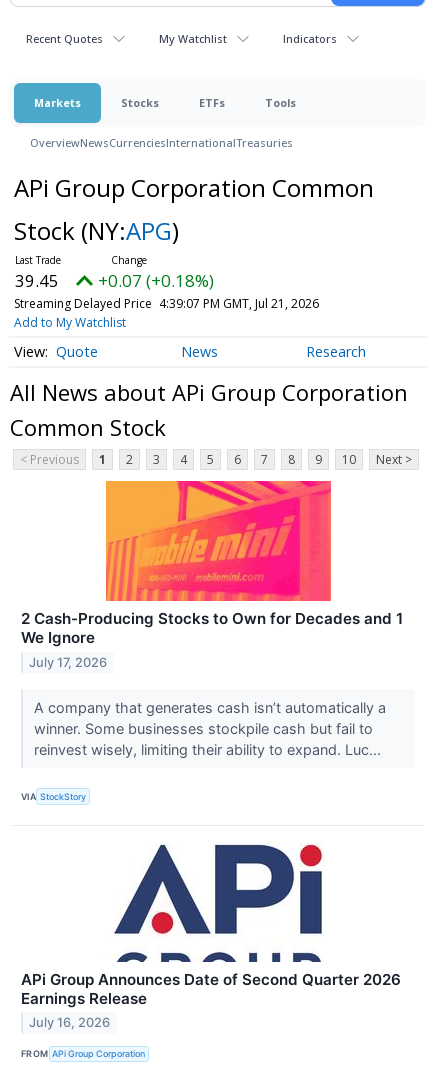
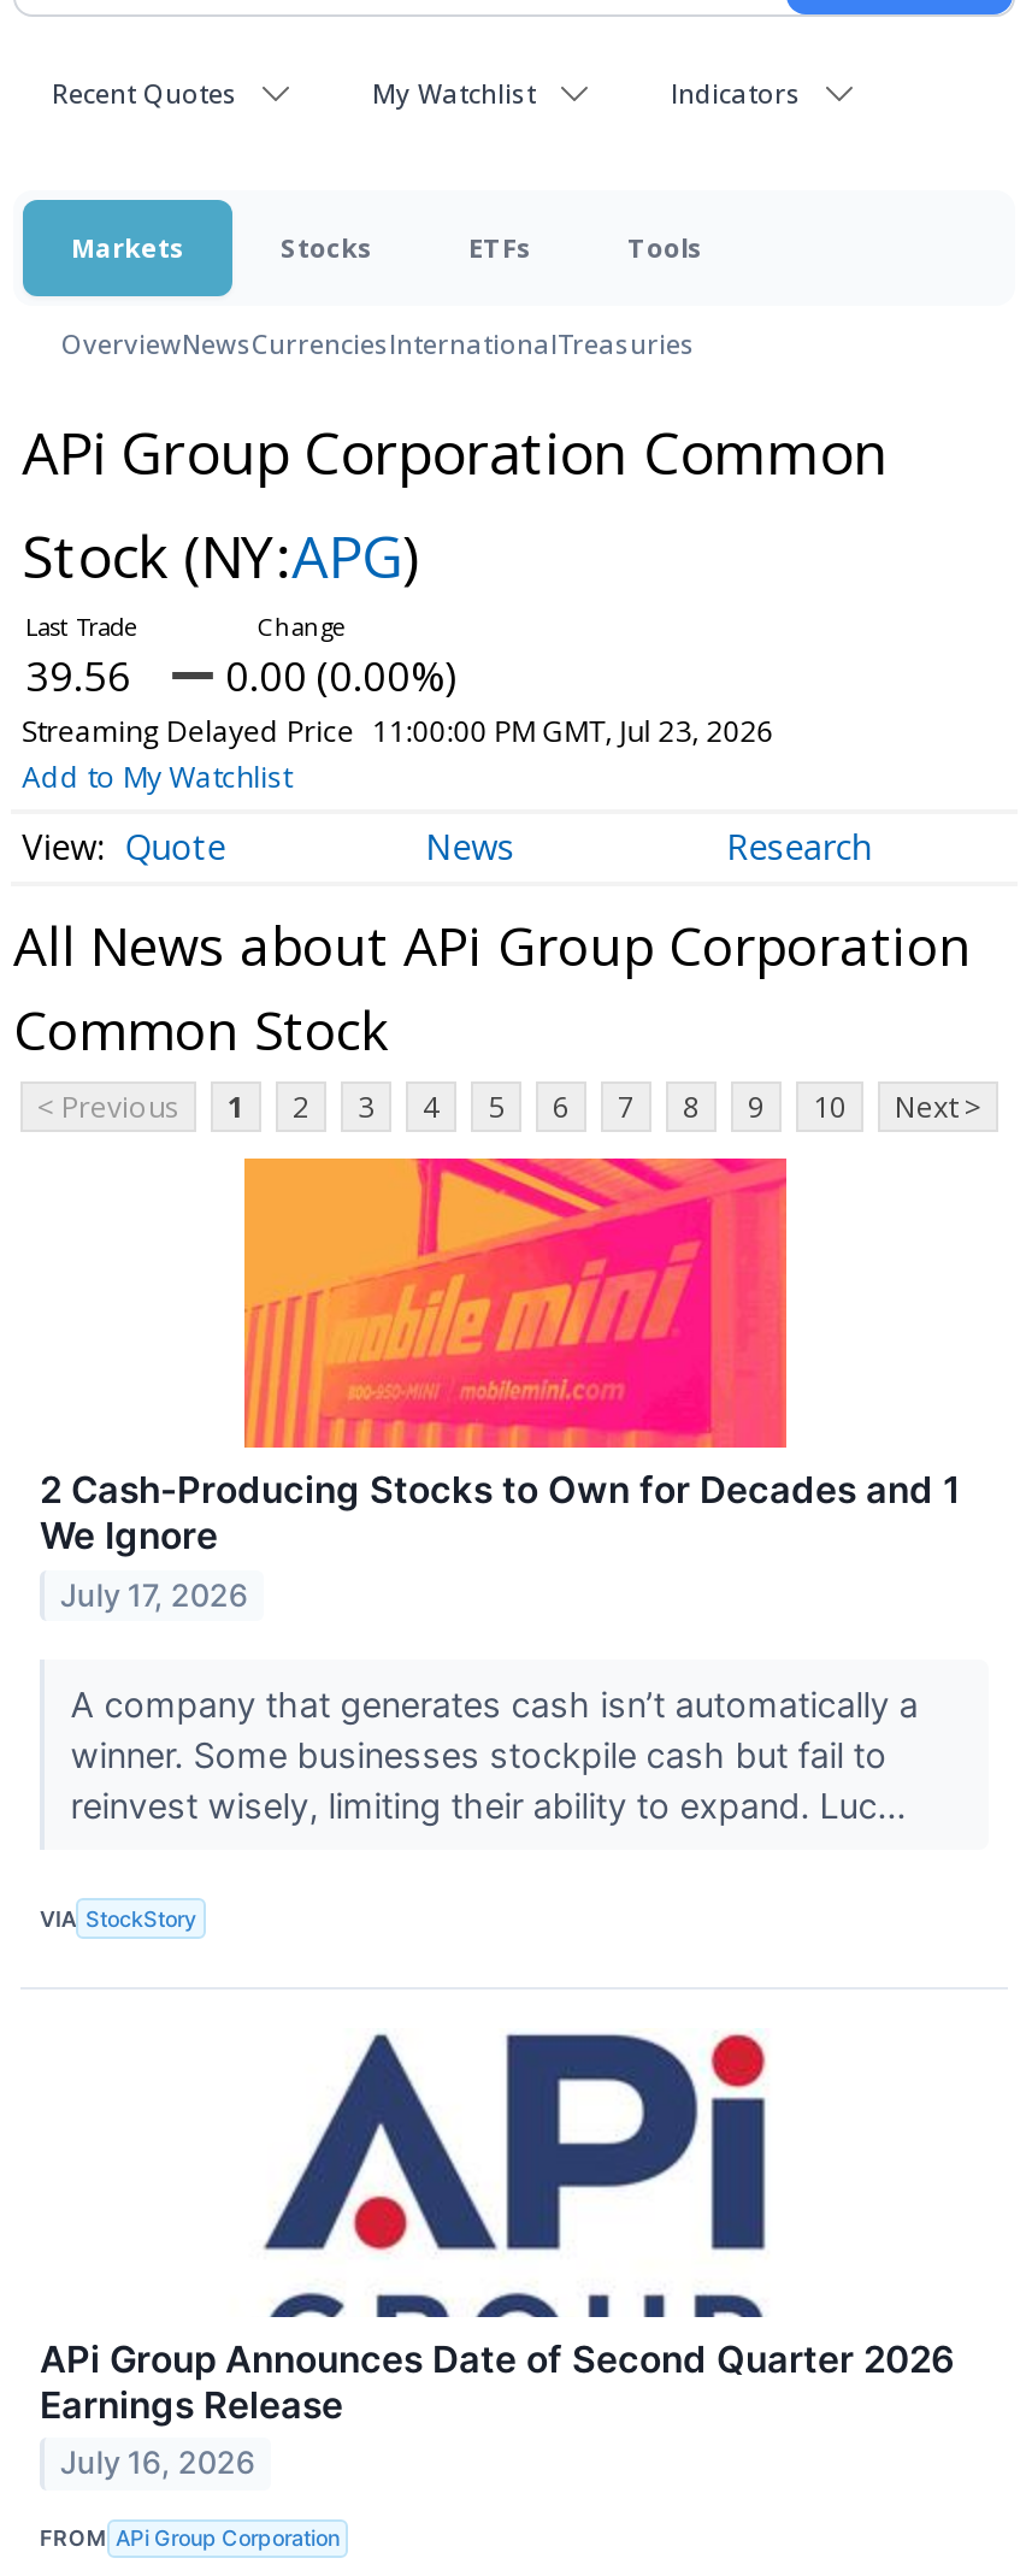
- 39.45
+ 39.56

- +0.07 (+0.18%)
+ 0.00 (0.00%)

- Streaming Delayed Price 4:39:07 PM GMT, Jul 21, 2026
+ Streaming Delayed Price 11:00:00 PM GMT, Jul 23, 2026
